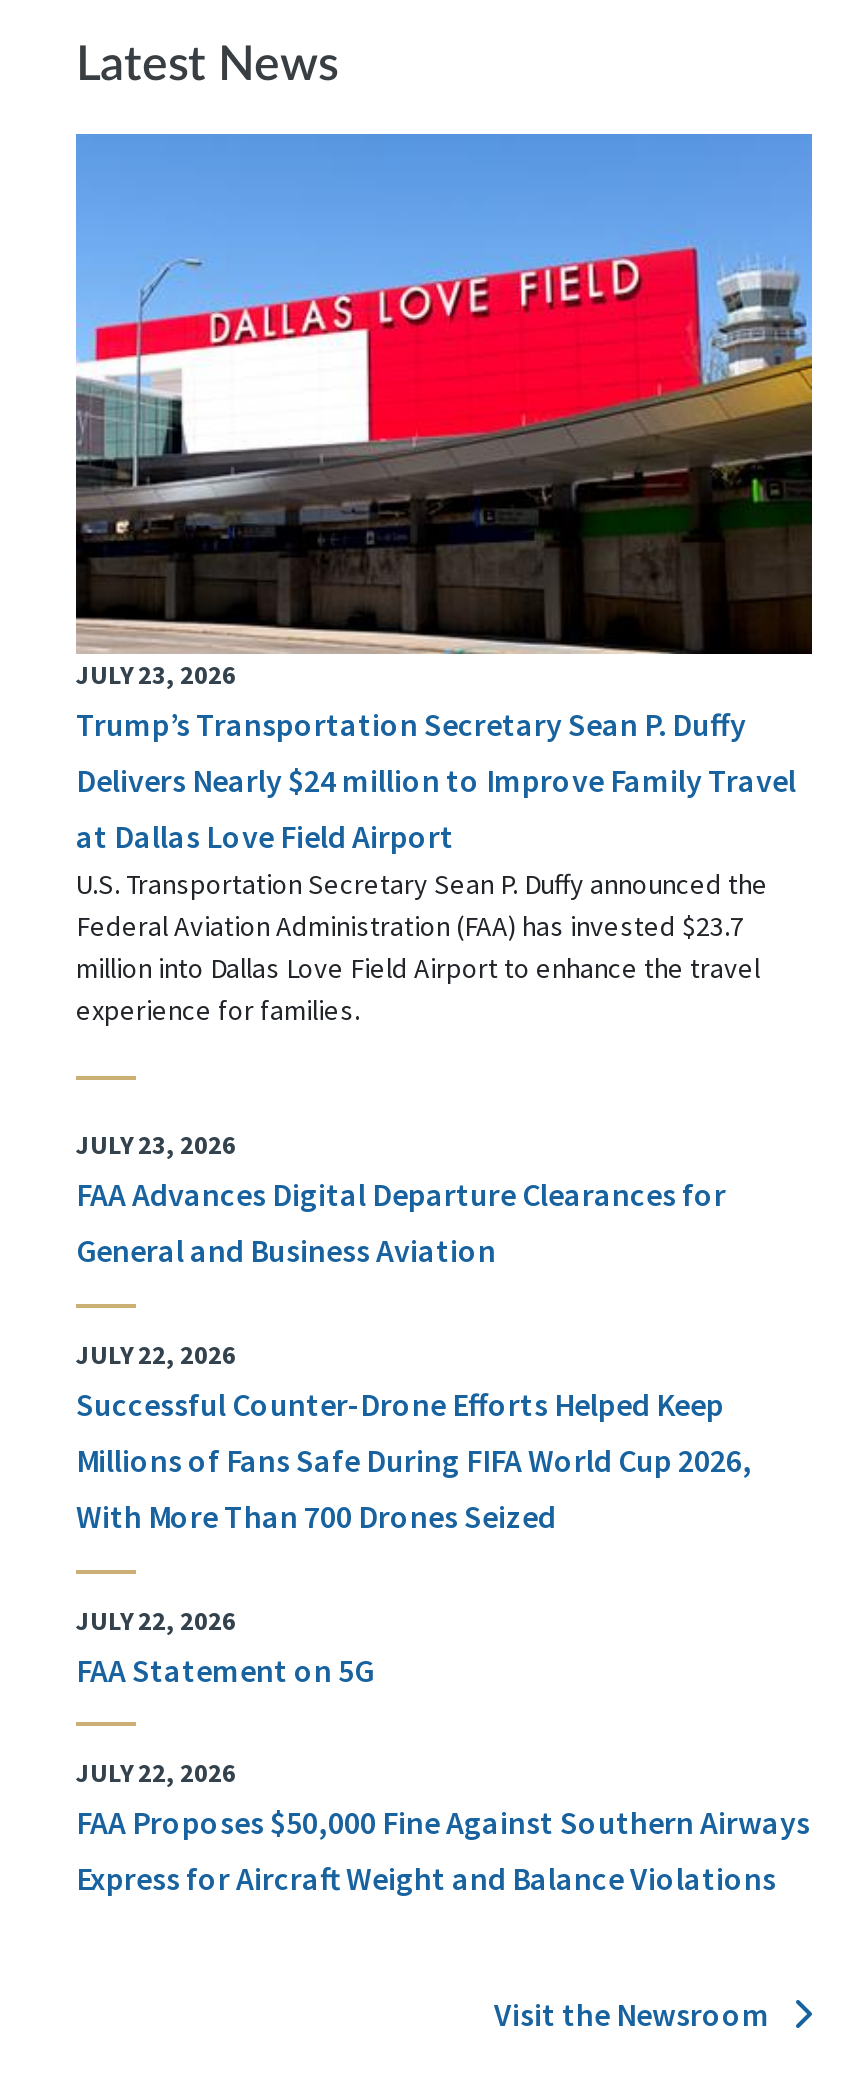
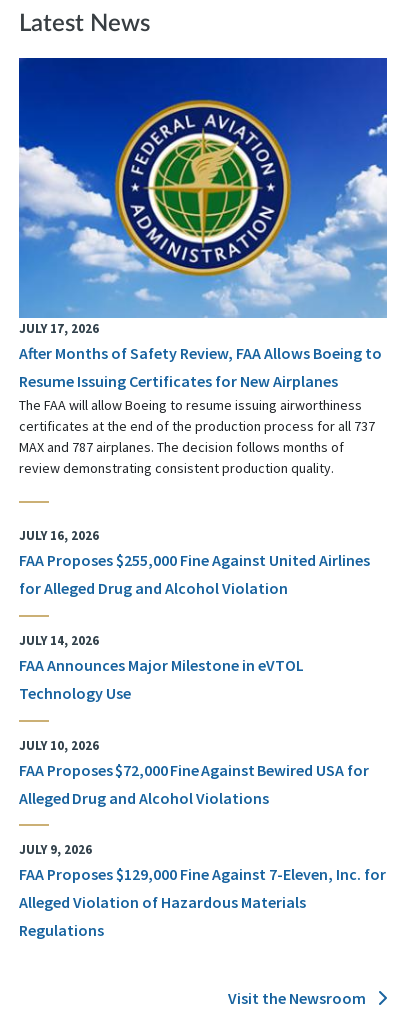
- [image]
- JULY 23, 2026
- Trump’s Transportation Secretary Sean P. Duffy
- Delivers Nearly $24 million to Improve Family Travel
- at Dallas Love Field Airport
- U.S. Transportation Secretary Sean P. Duffy announced the
- Federal Aviation Administration (FAA) has invested $23.7
- million into Dallas Love Field Airport to enhance the travel
- experience for families.
+ [image]
+ JULY 17, 2026
+ After Months of Safety Review, FAA Allows Boeing to
+ Resume Issuing Certificates for New Airplanes
+ The FAA will allow Boeing to resume issuing airworthiness
+ certificates at the end of the production process for all 737
+ MAX and 787 airplanes. The decision follows months of
+ review demonstrating consistent production quality.

- JULY 23, 2026
- FAA Advances Digital Departure Clearances for
- General and Business Aviation
+ JULY 16, 2026
+ FAA Proposes $255,000 Fine Against United Airlines
+ for Alleged Drug and Alcohol Violation

- JULY 22, 2026
- Successful Counter-Drone Efforts Helped Keep
- Millions of Fans Safe During FIFA World Cup 2026,
- With More Than 700 Drones Seized
+ JULY 14, 2026
+ FAA Announces Major Milestone in eVTOL
+ Technology Use

- JULY 22, 2026
- FAA Statement on 5G
+ JULY 10, 2026
+ FAA Proposes $72,000 Fine Against Bewired USA for
+ Alleged Drug and Alcohol Violations

- JULY 22, 2026
- FAA Proposes $50,000 Fine Against Southern Airways
- Express for Aircraft Weight and Balance Violations
+ JULY 9, 2026
+ FAA Proposes $129,000 Fine Against 7-Eleven, Inc. for
+ Alleged Violation of Hazardous Materials
+ Regulations
